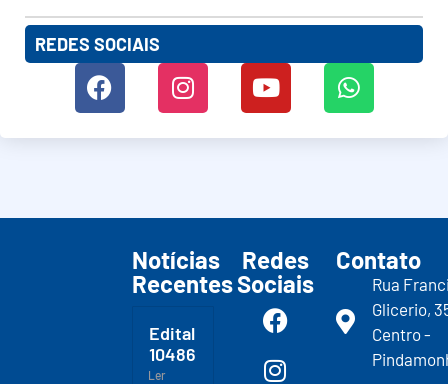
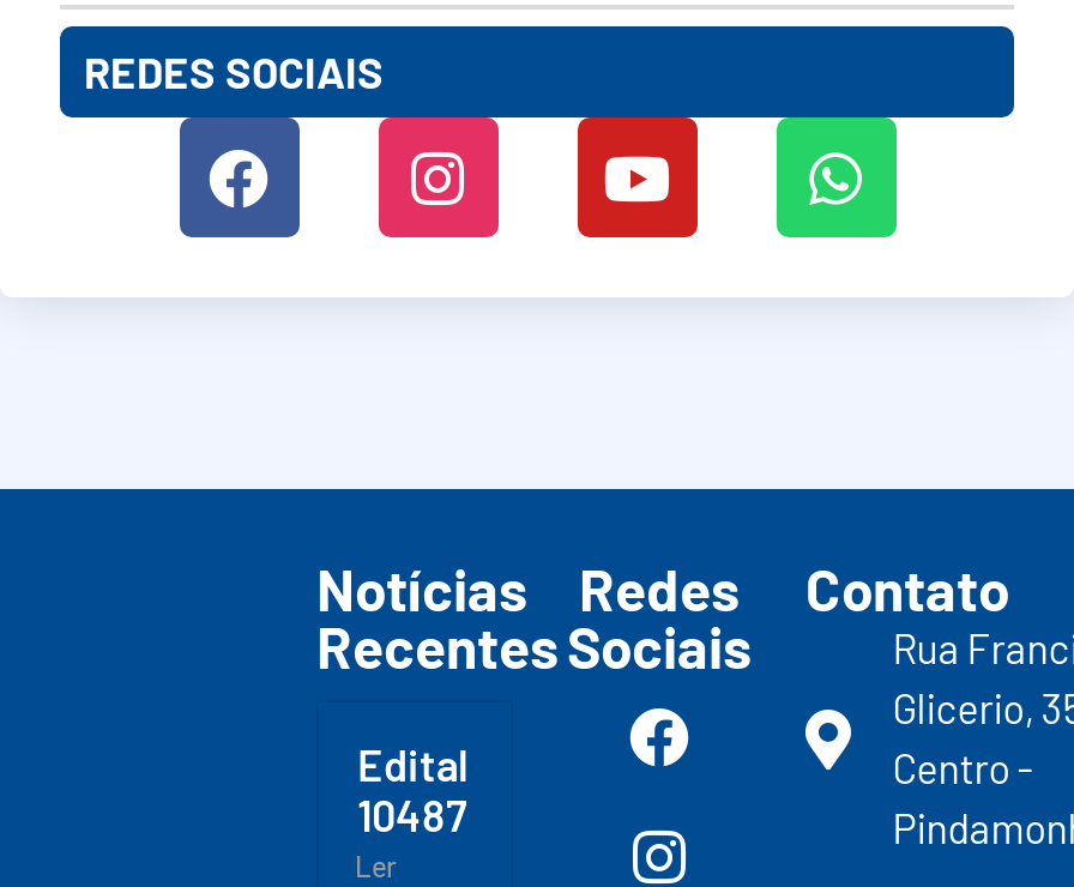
- 10486
+ 10487
